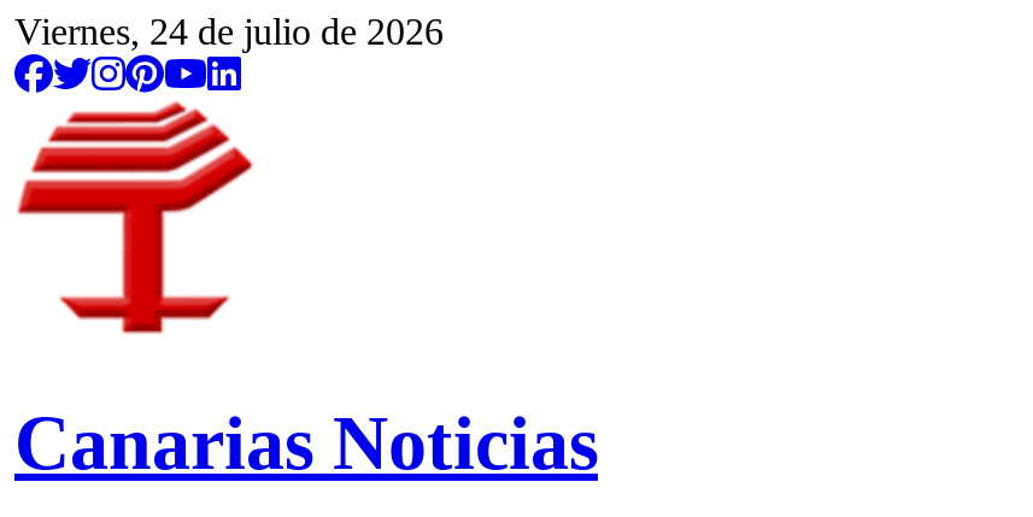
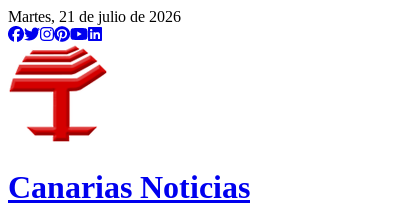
- Viernes, 24 de julio de 2026
+ Martes, 21 de julio de 2026
